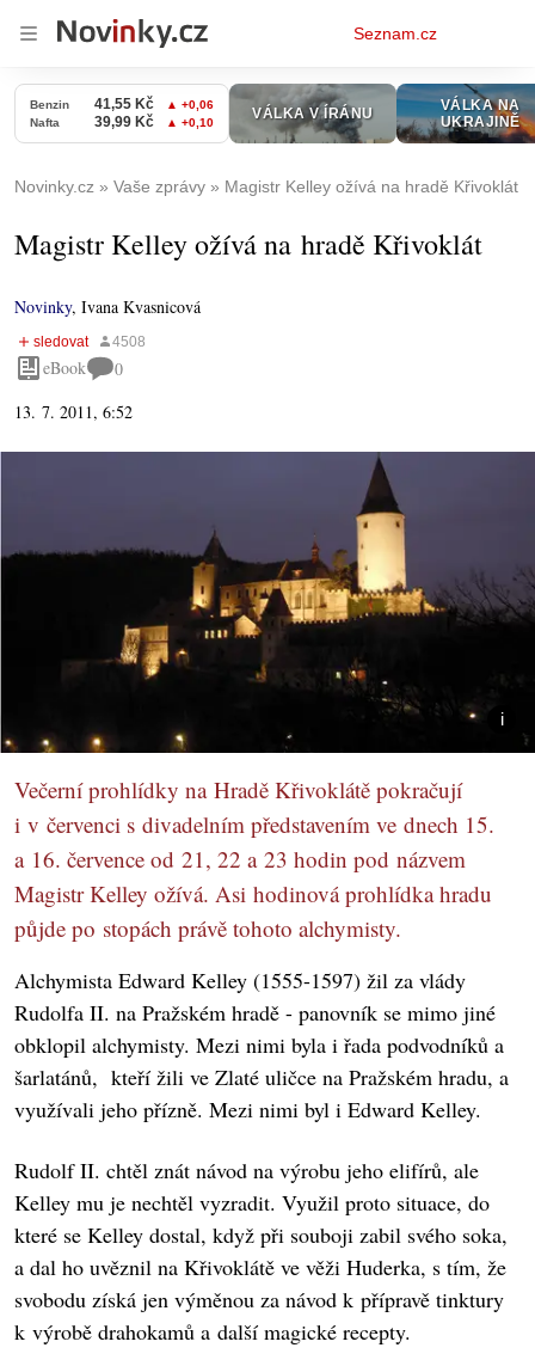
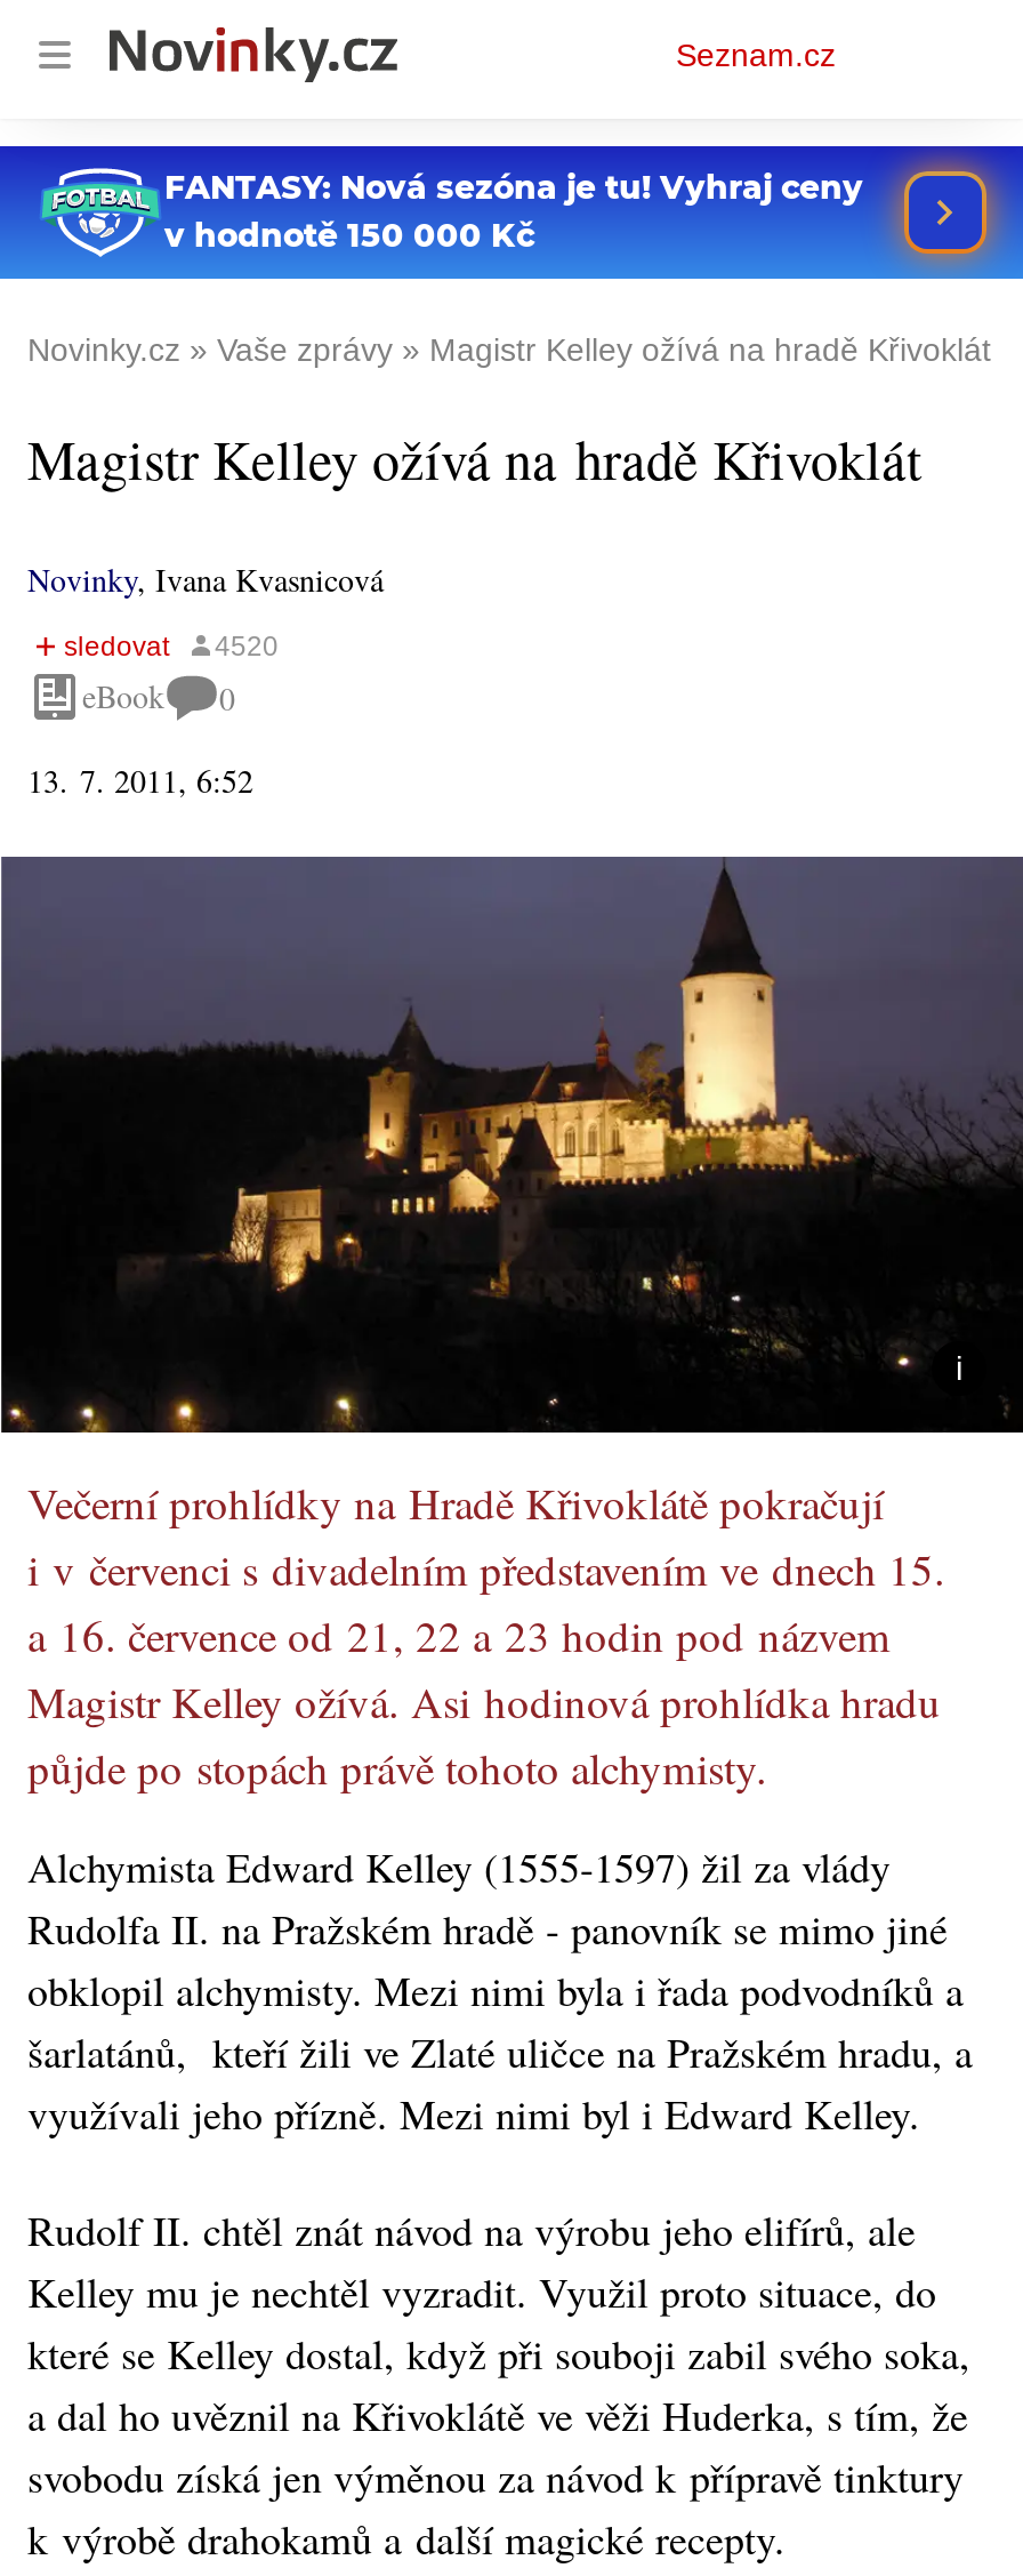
- [image]
+ [image]
